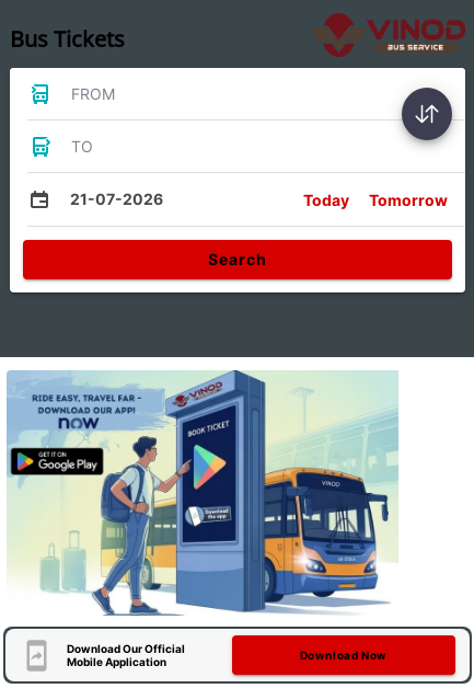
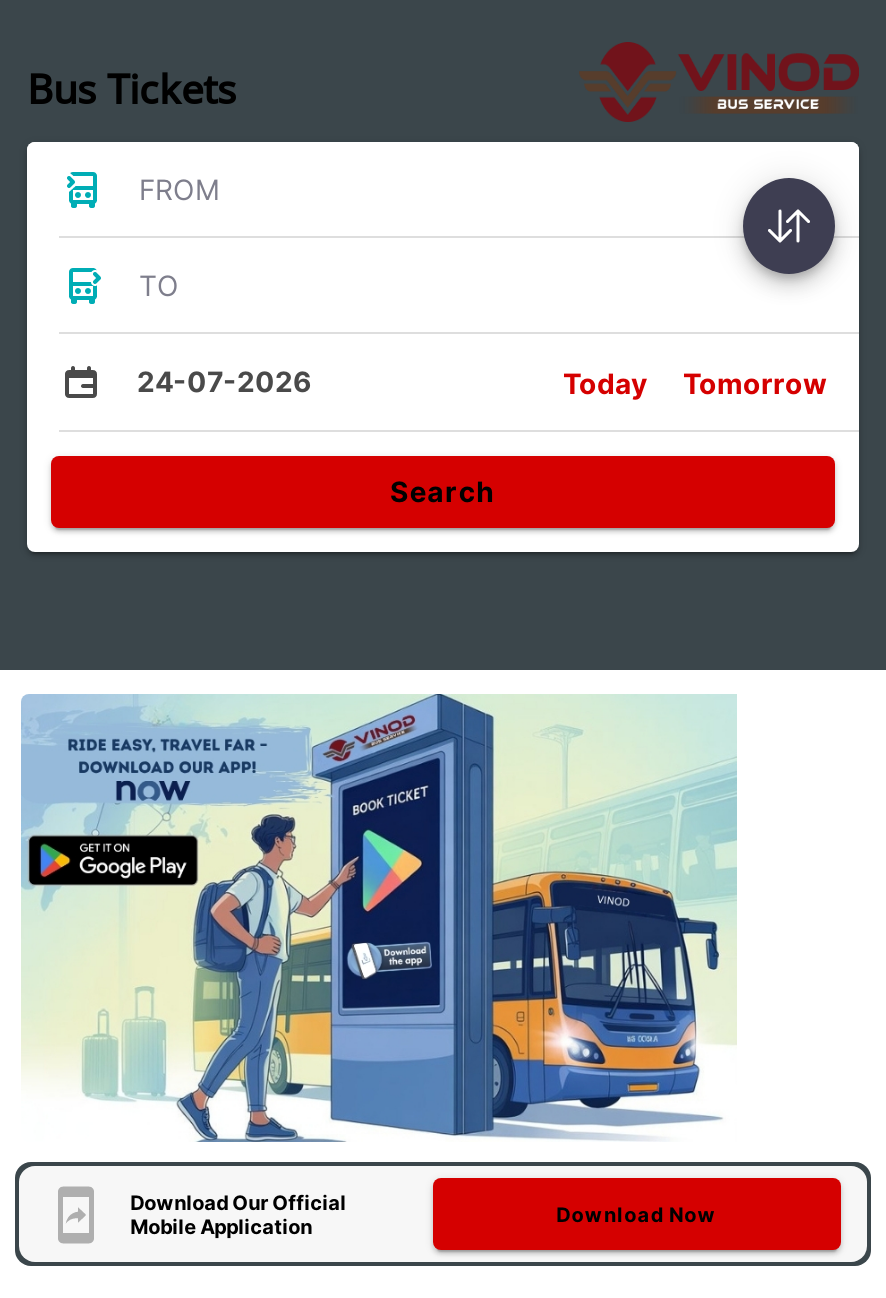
- 21-07-2026
+ 24-07-2026
